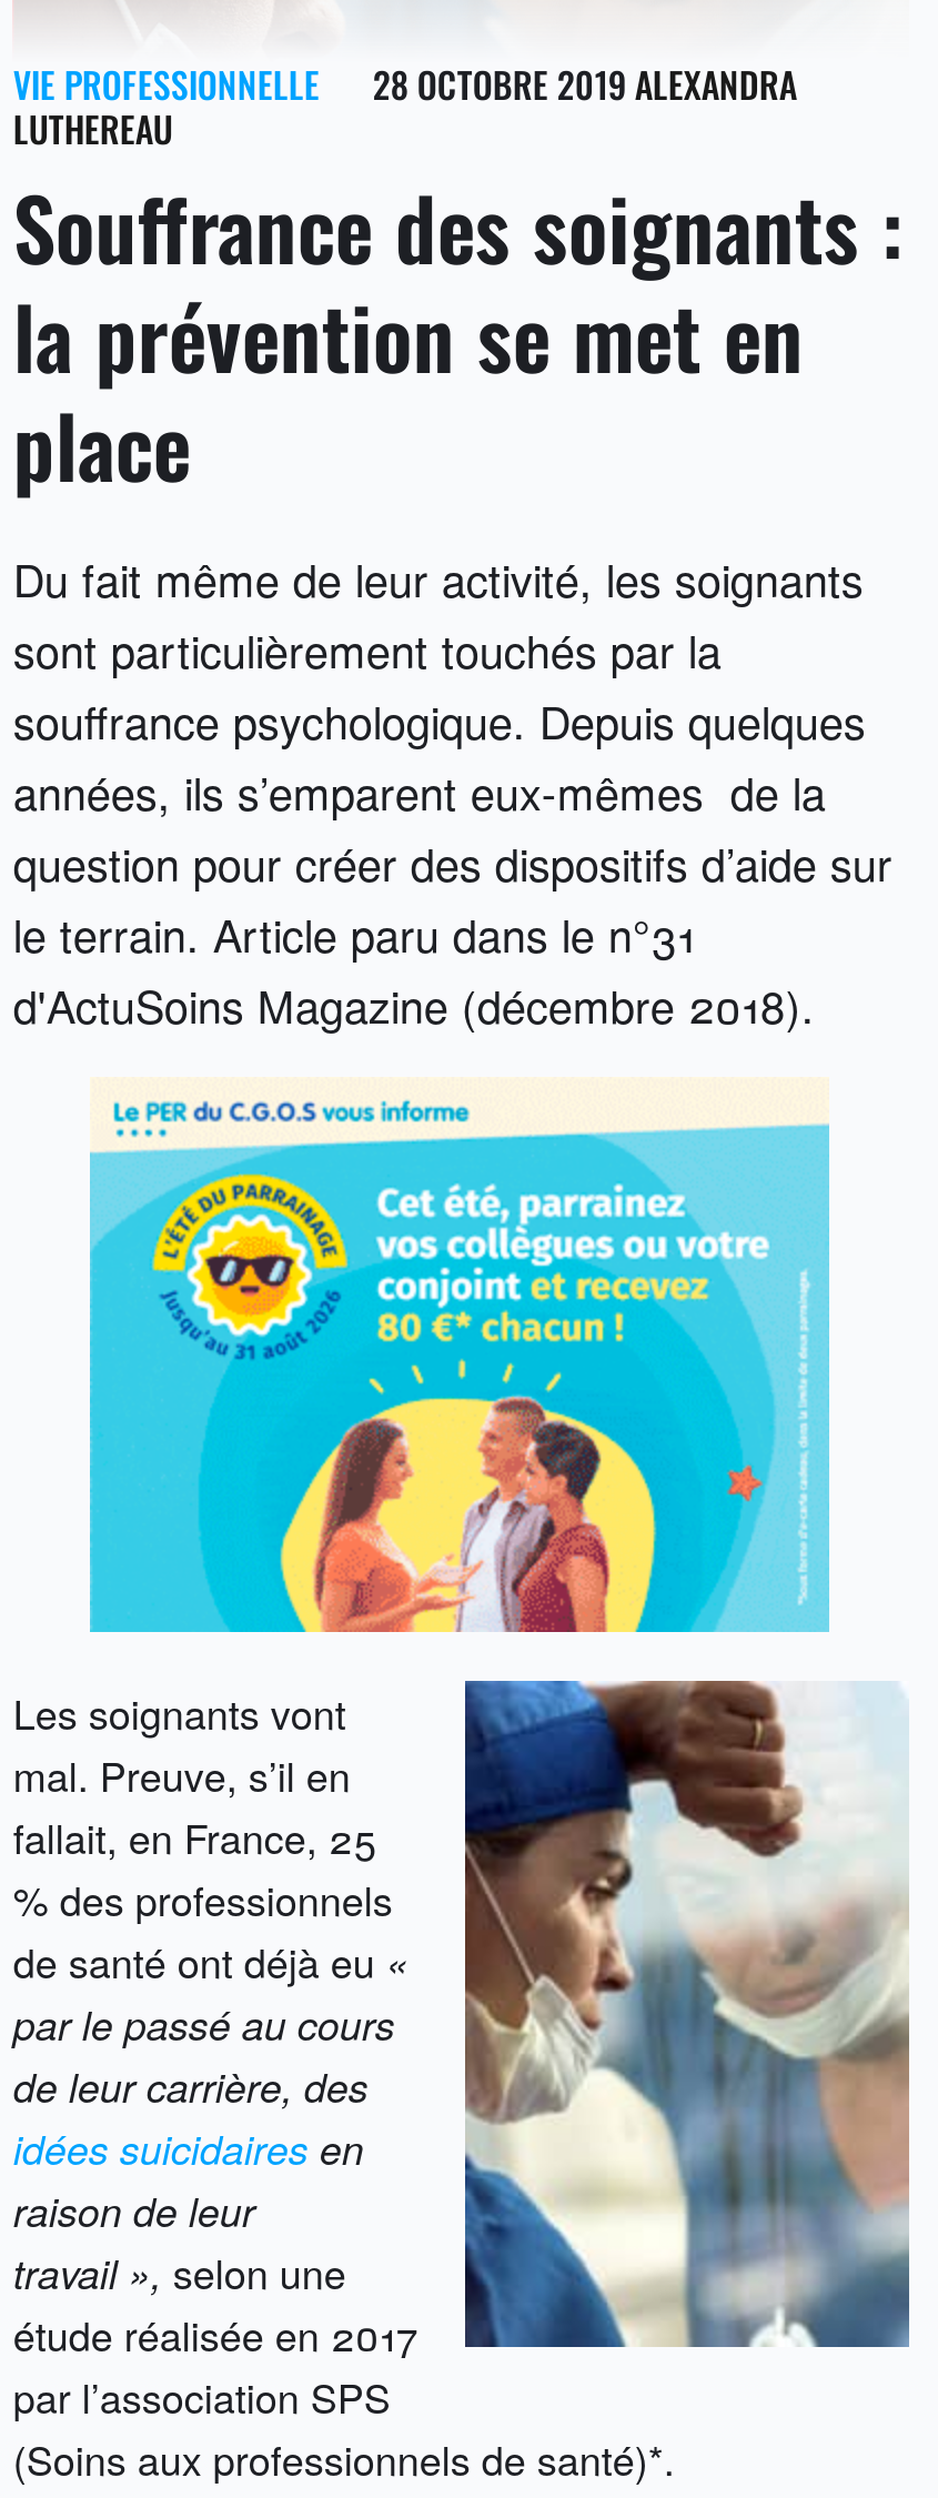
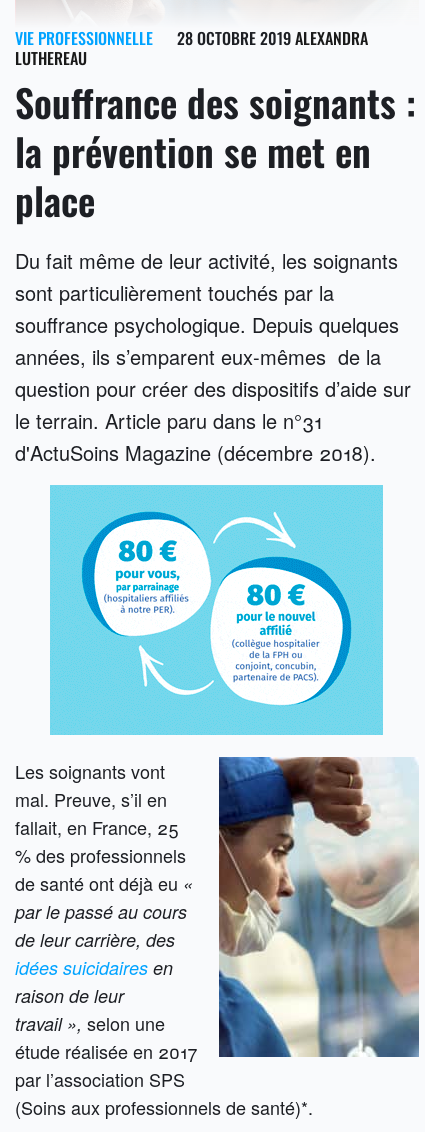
- [image]
+ [image]
